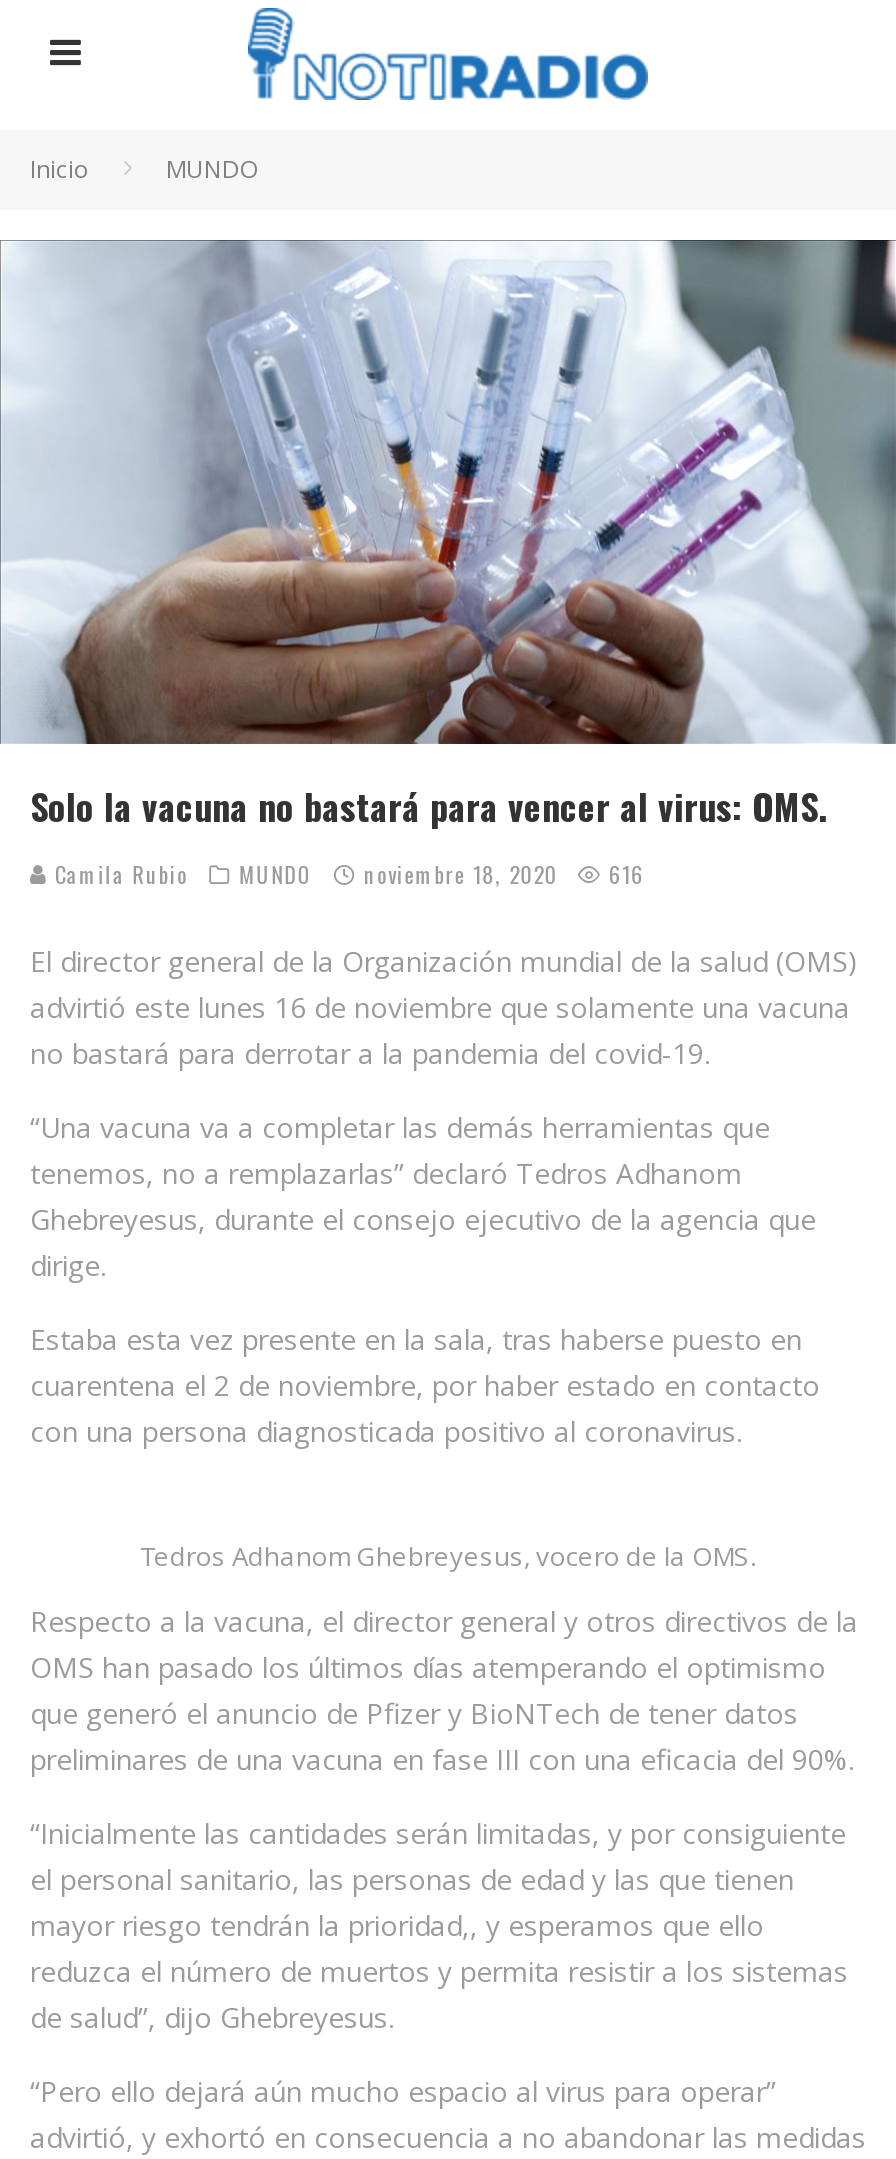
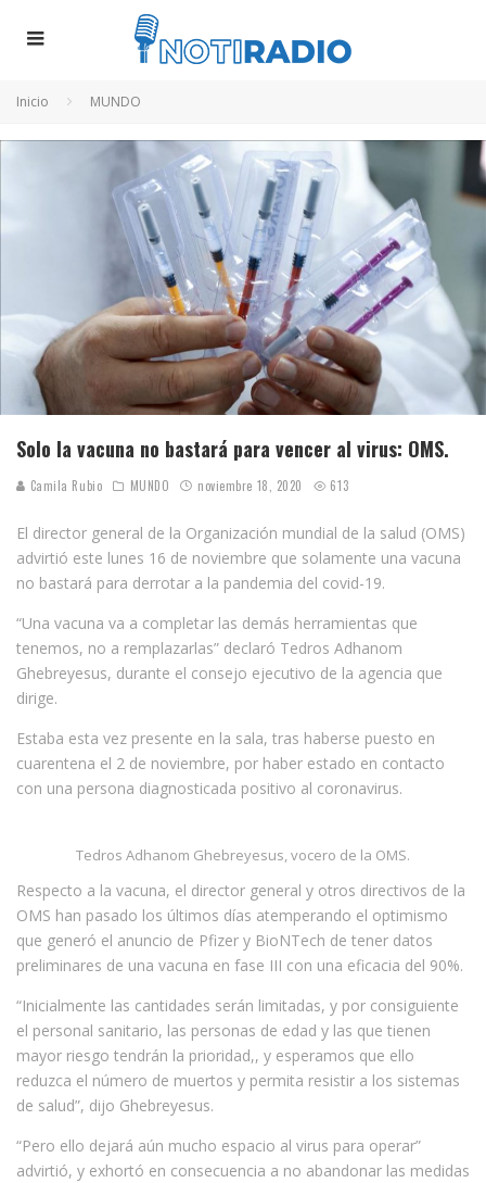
- Camila Rubio MUNDO noviembre 18, 2020 616
+ Camila Rubio MUNDO noviembre 18, 2020 613
